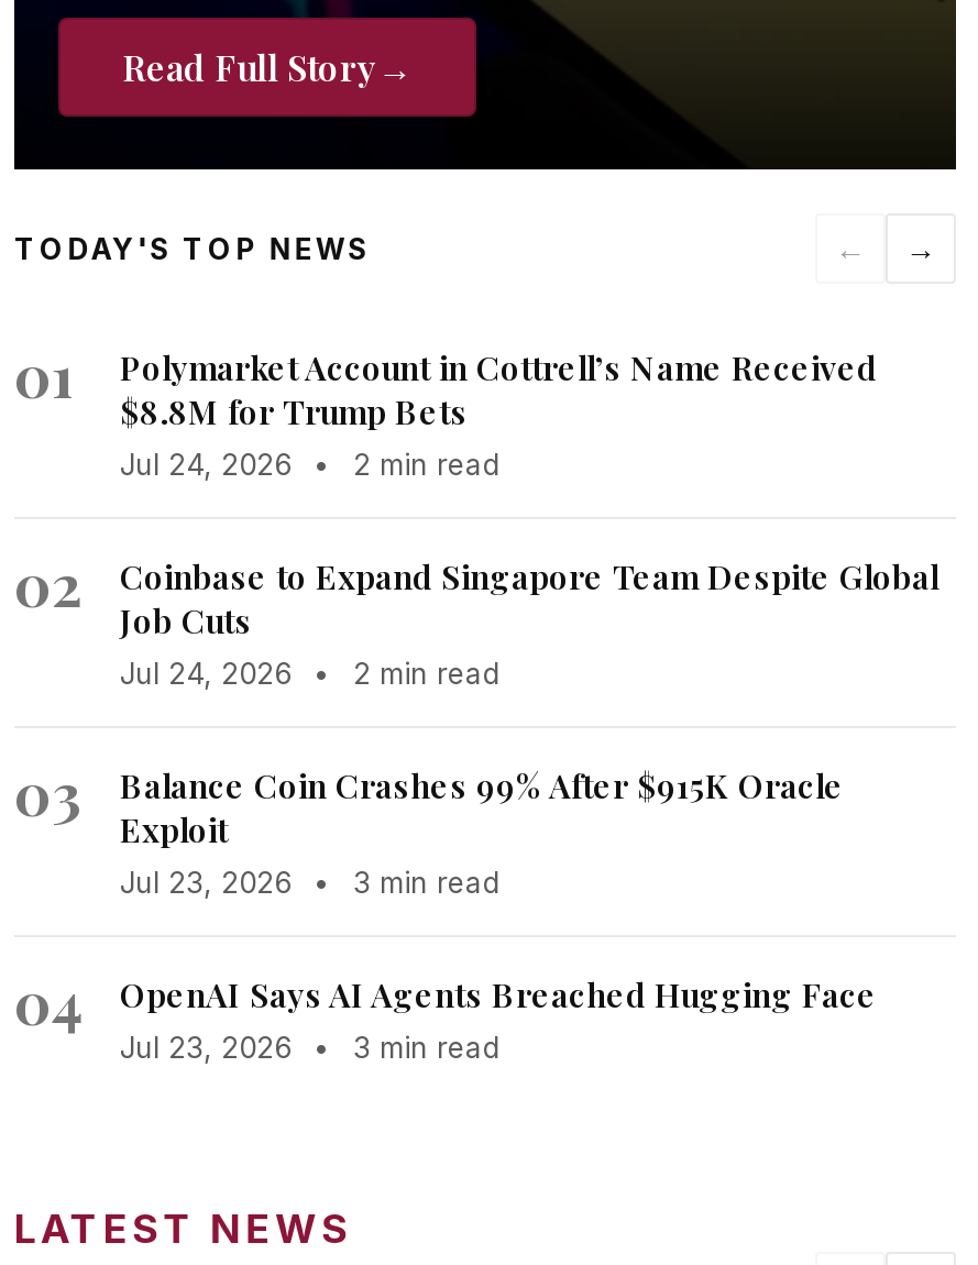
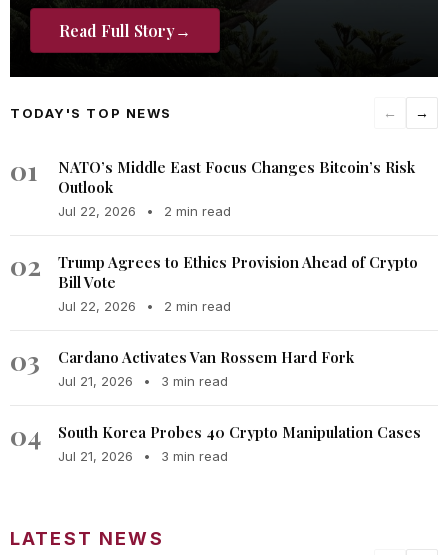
- Polymarket Account in Cottrell’s Name Received
- $8.8M for Trump Bets
- Jul 24, 2026 • 2 min read
+ NATO’s Middle East Focus Changes Bitcoin’s Risk
+ Outlook
+ Jul 22, 2026 • 2 min read

- Coinbase to Expand Singapore Team Despite Global
- Job Cuts
- Jul 24, 2026 • 2 min read
+ Trump Agrees to Ethics Provision Ahead of Crypto
+ Bill Vote
+ Jul 22, 2026 • 2 min read

- Balance Coin Crashes 99% After $915K Oracle
- Exploit
- Jul 23, 2026 • 3 min read
+ Cardano Activates Van Rossem Hard Fork
+ Jul 21, 2026 • 3 min read

- OpenAI Says AI Agents Breached Hugging Face
- Jul 23, 2026 • 3 min read
+ South Korea Probes 40 Crypto Manipulation Cases
+ Jul 21, 2026 • 3 min read
